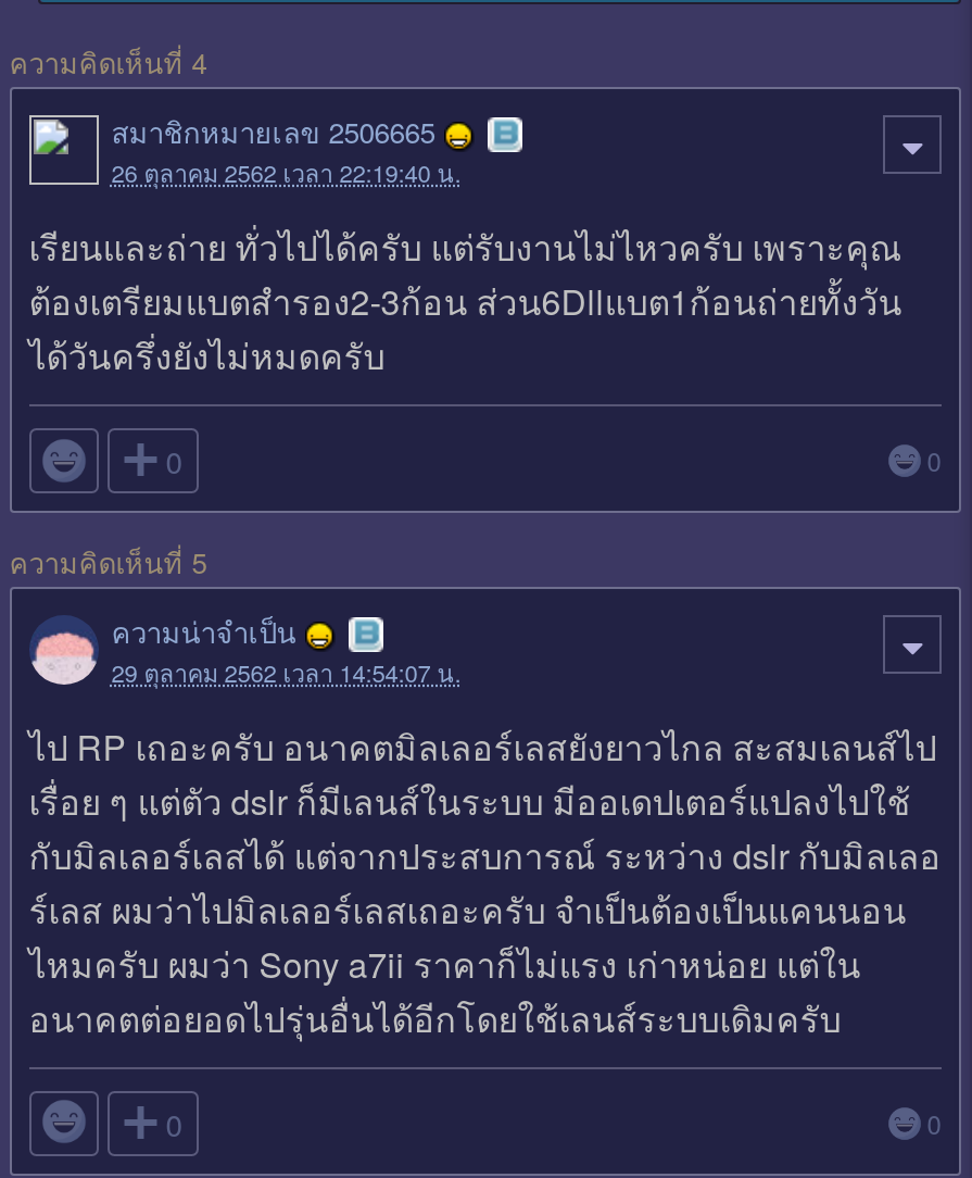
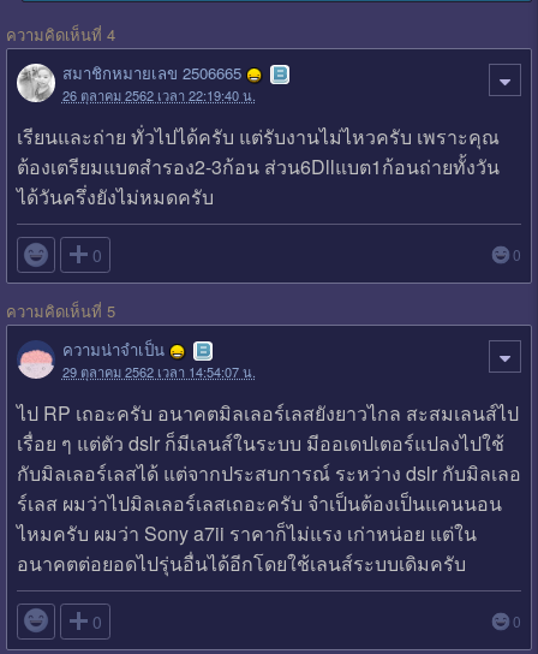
- [image]
+ [image]
